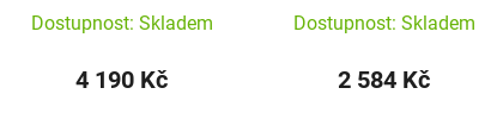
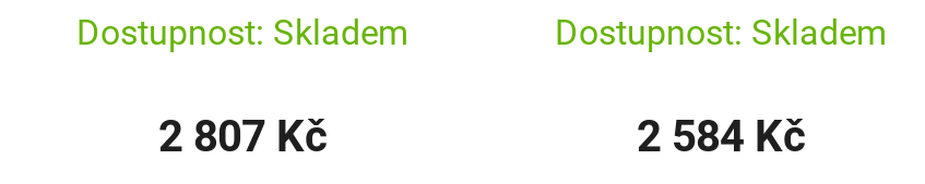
- 4 190 Kč
+ 2 807 Kč
